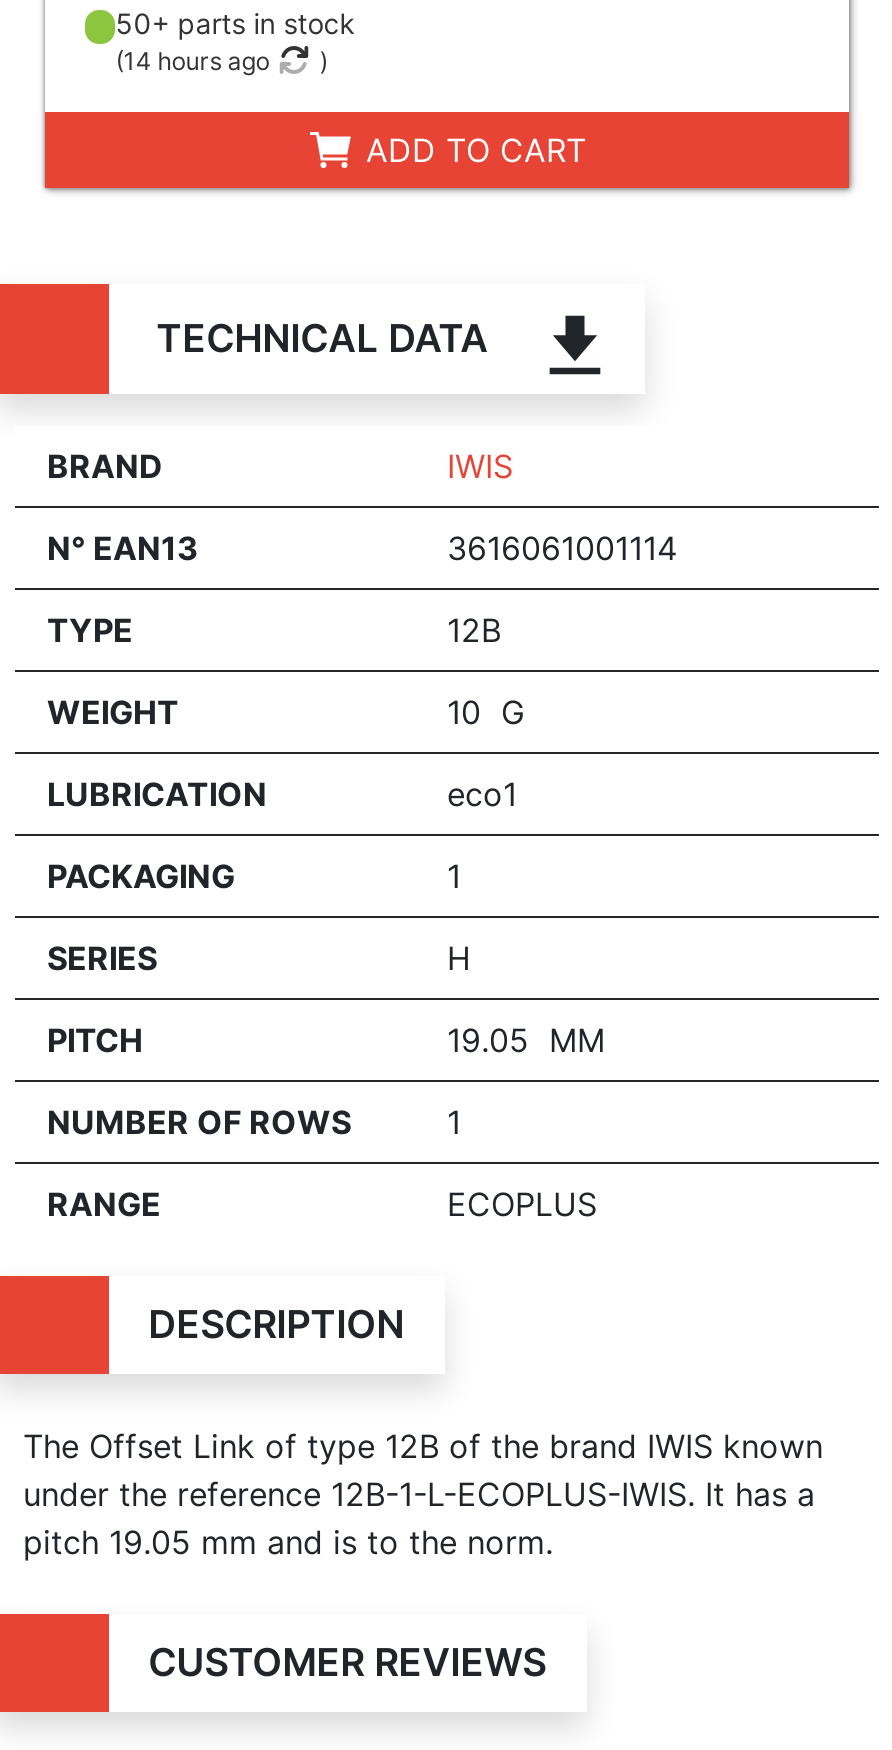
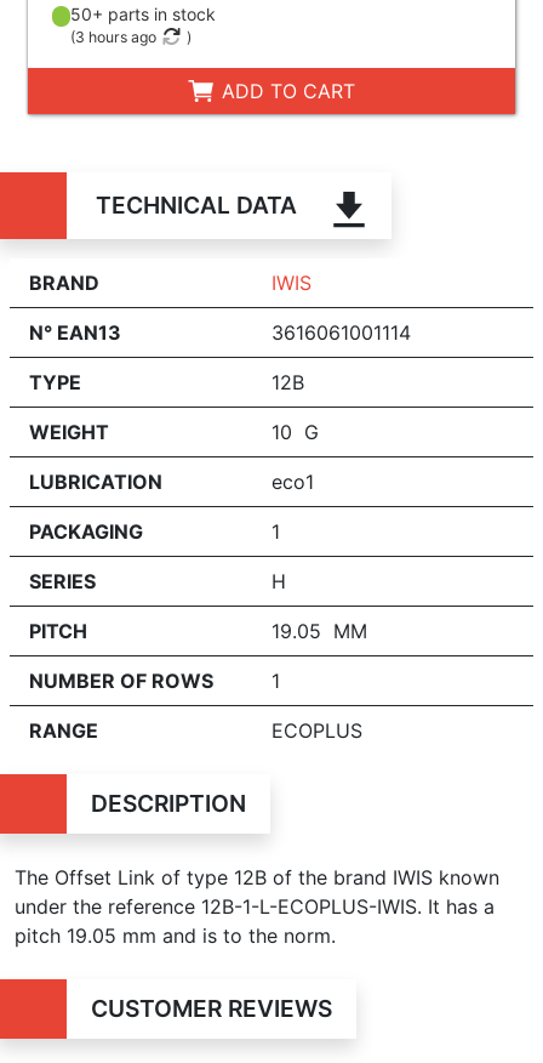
- (14 hours ago
+ (3 hours ago
